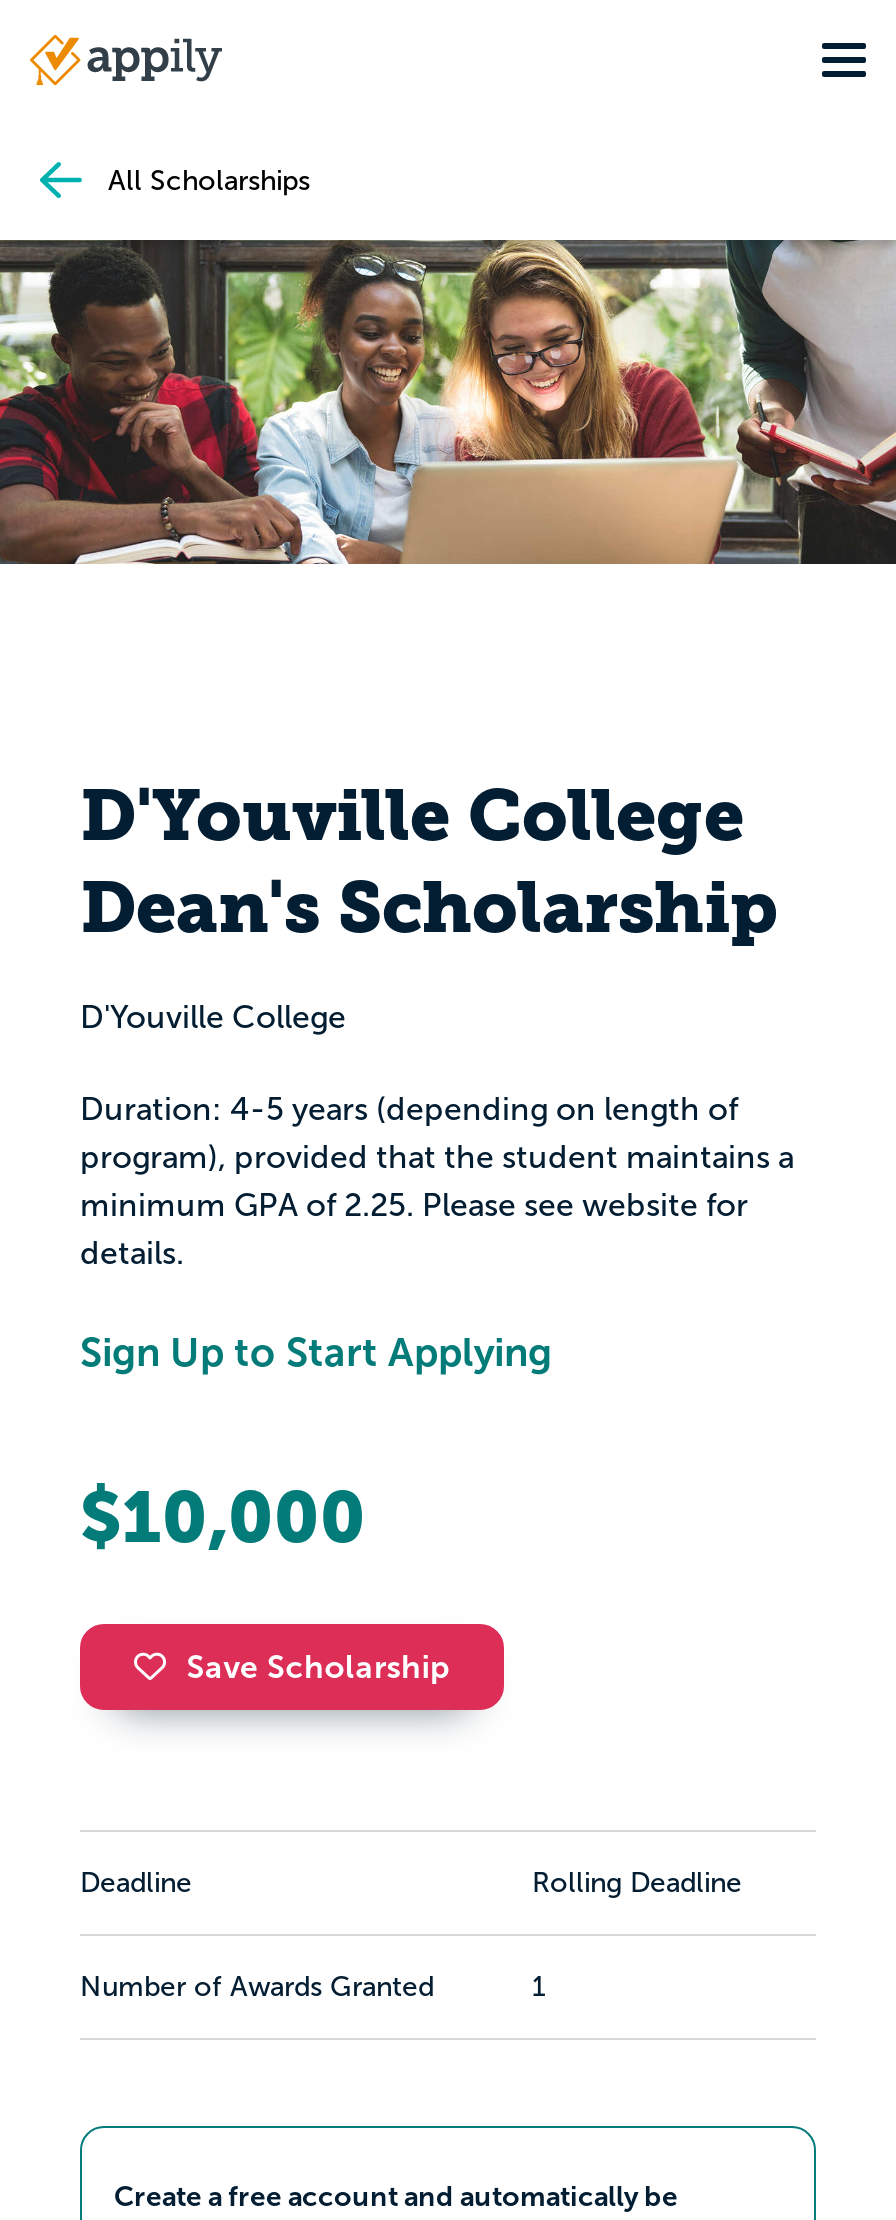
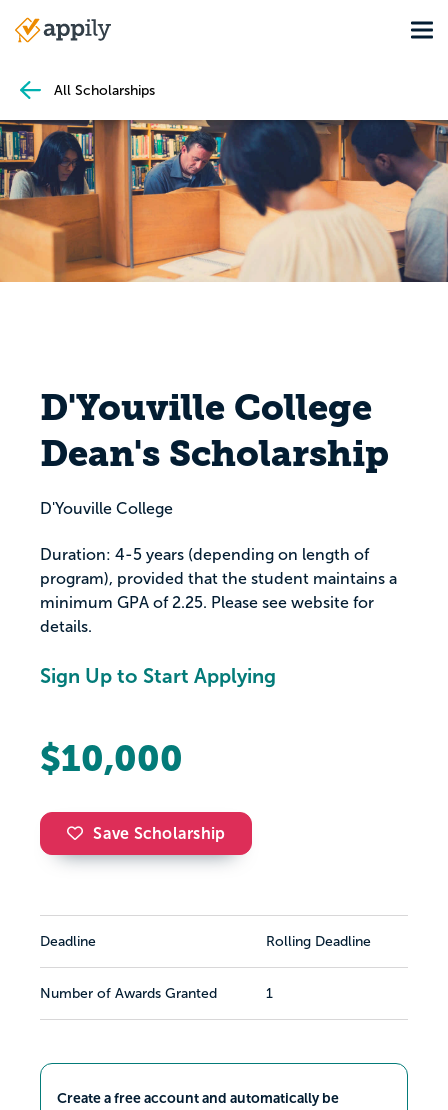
- [image]
+ [image]
